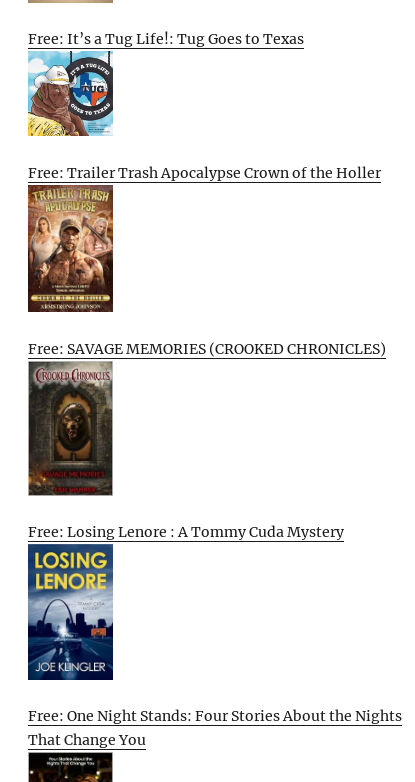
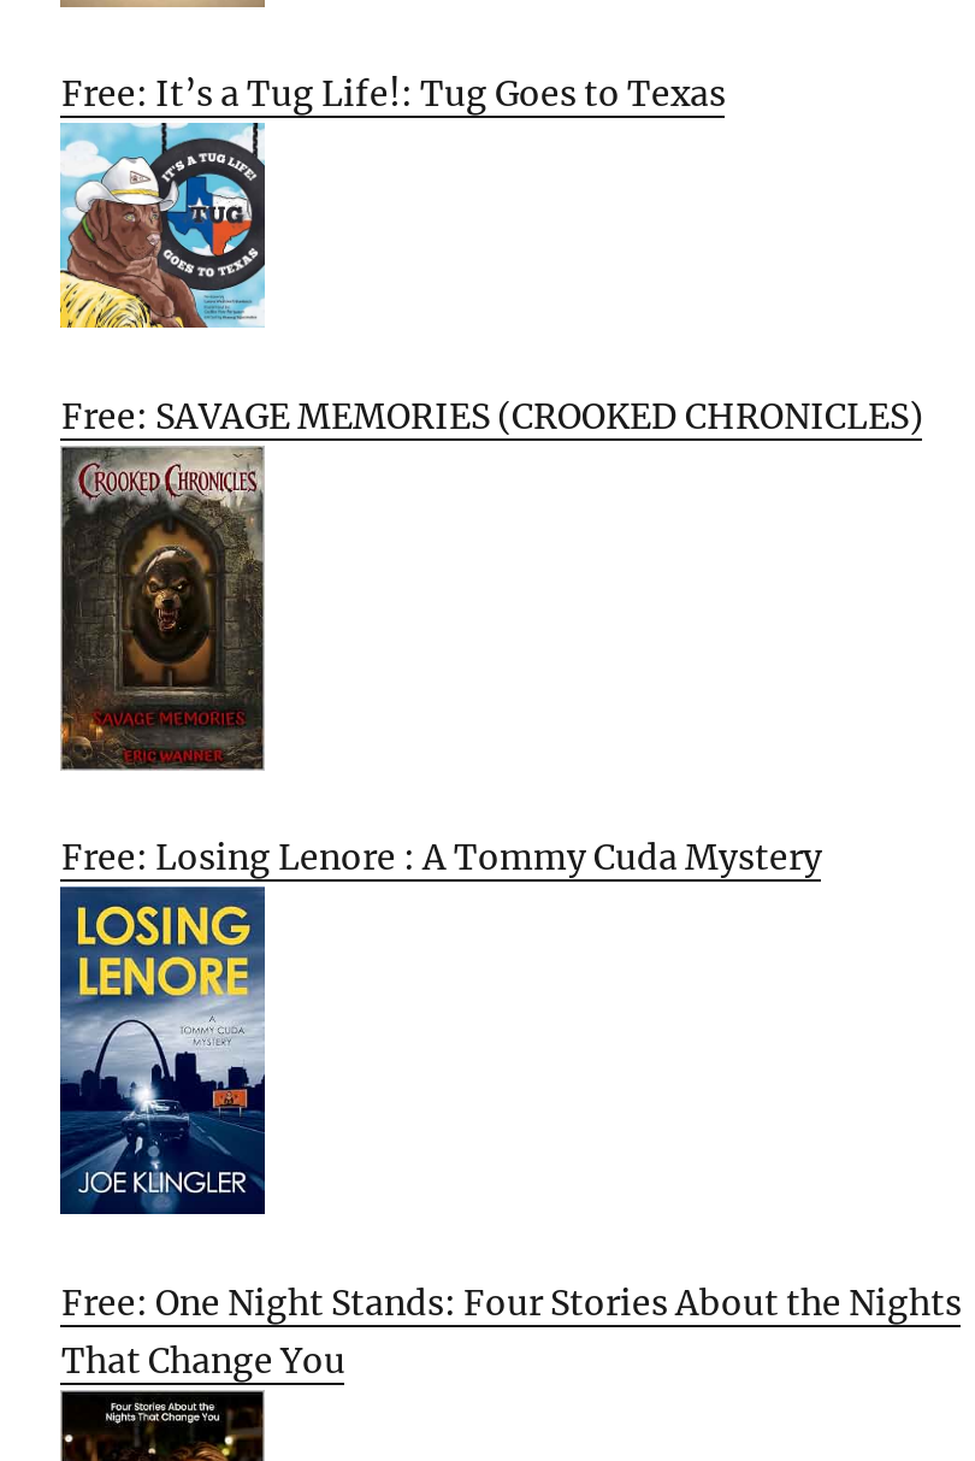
- Free: Trailer Trash Apocalypse Crown of the Holler

- [image]
